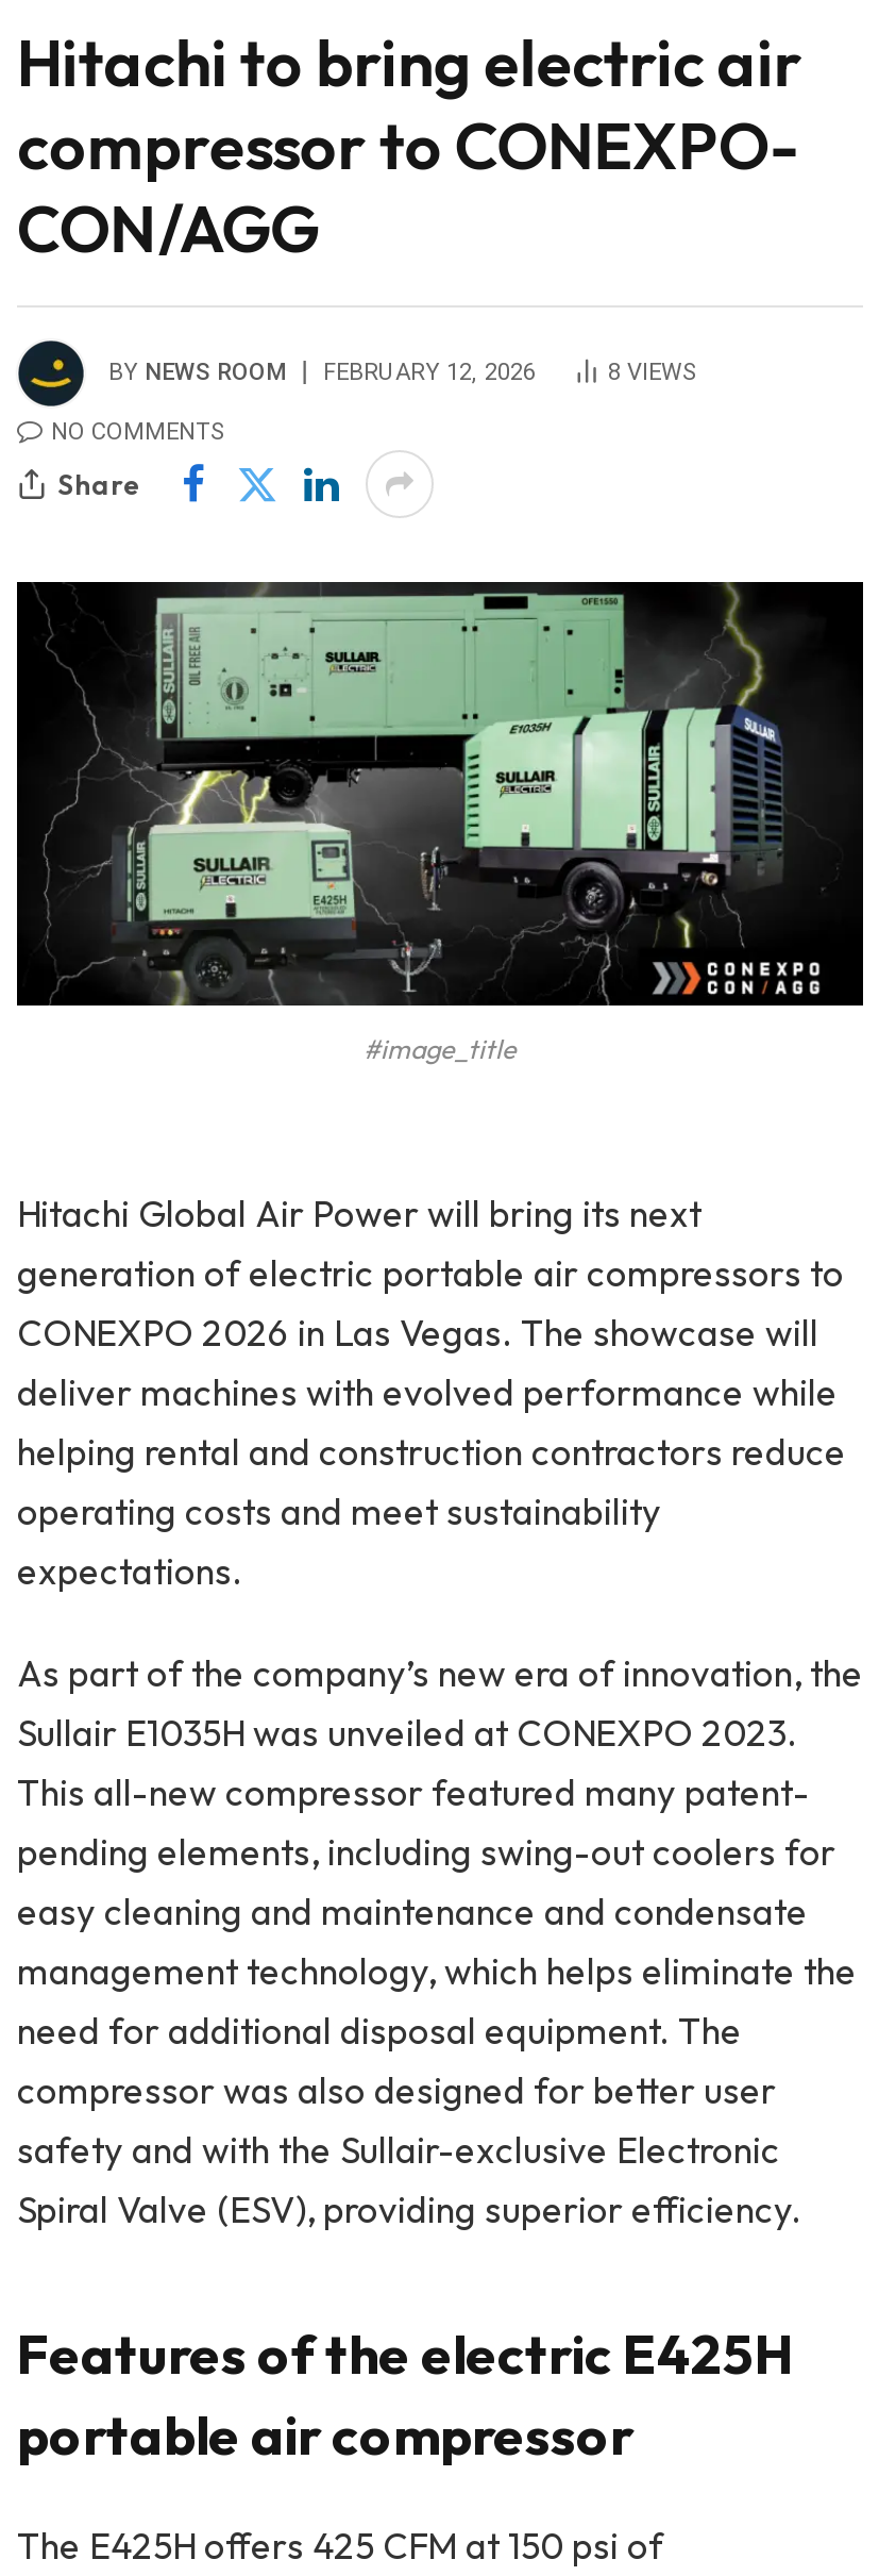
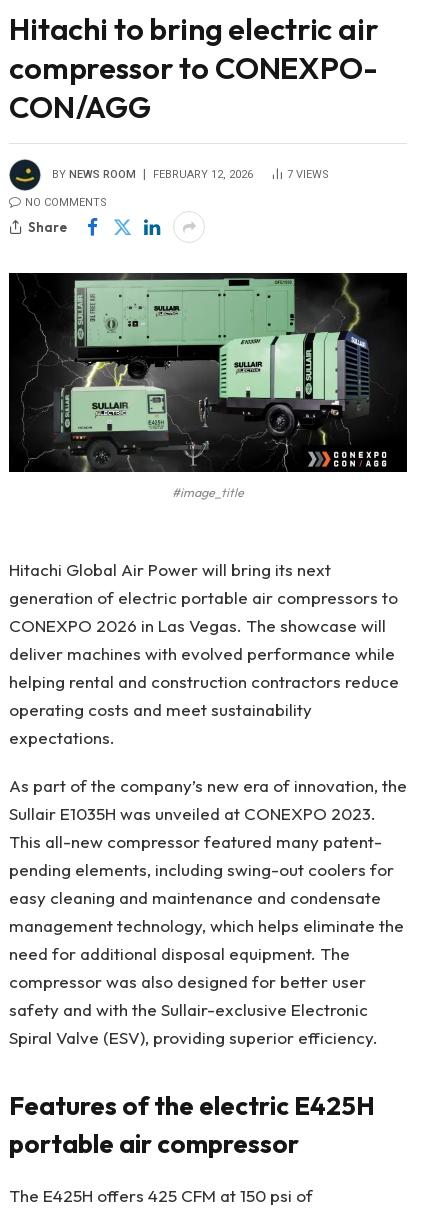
- 8 VIEWS
+ 7 VIEWS
